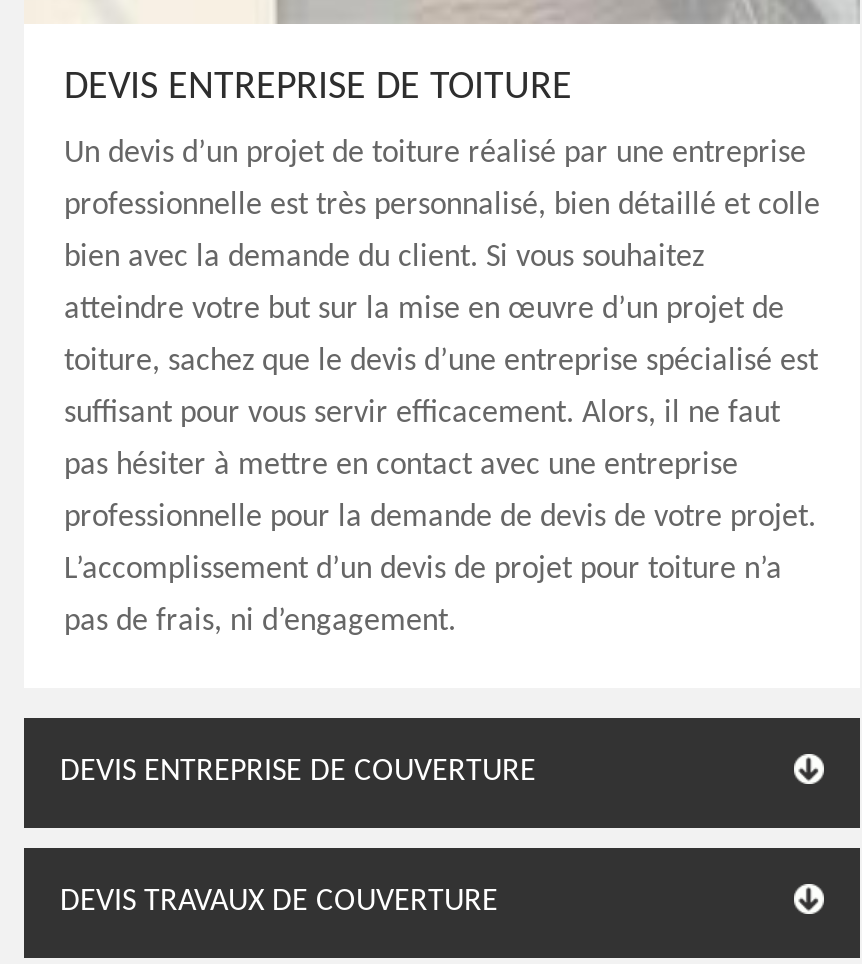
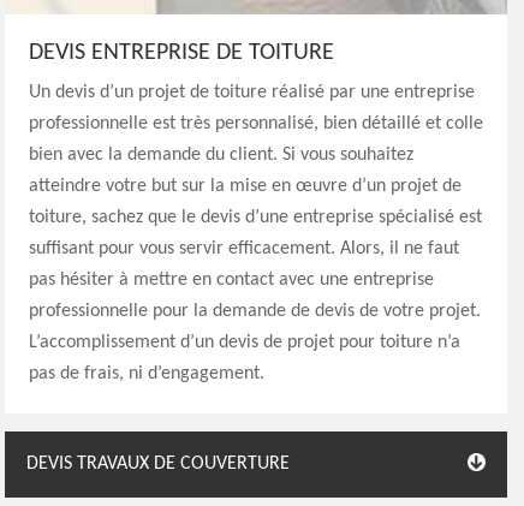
- DEVIS ENTREPRISE DE COUVERTURE
